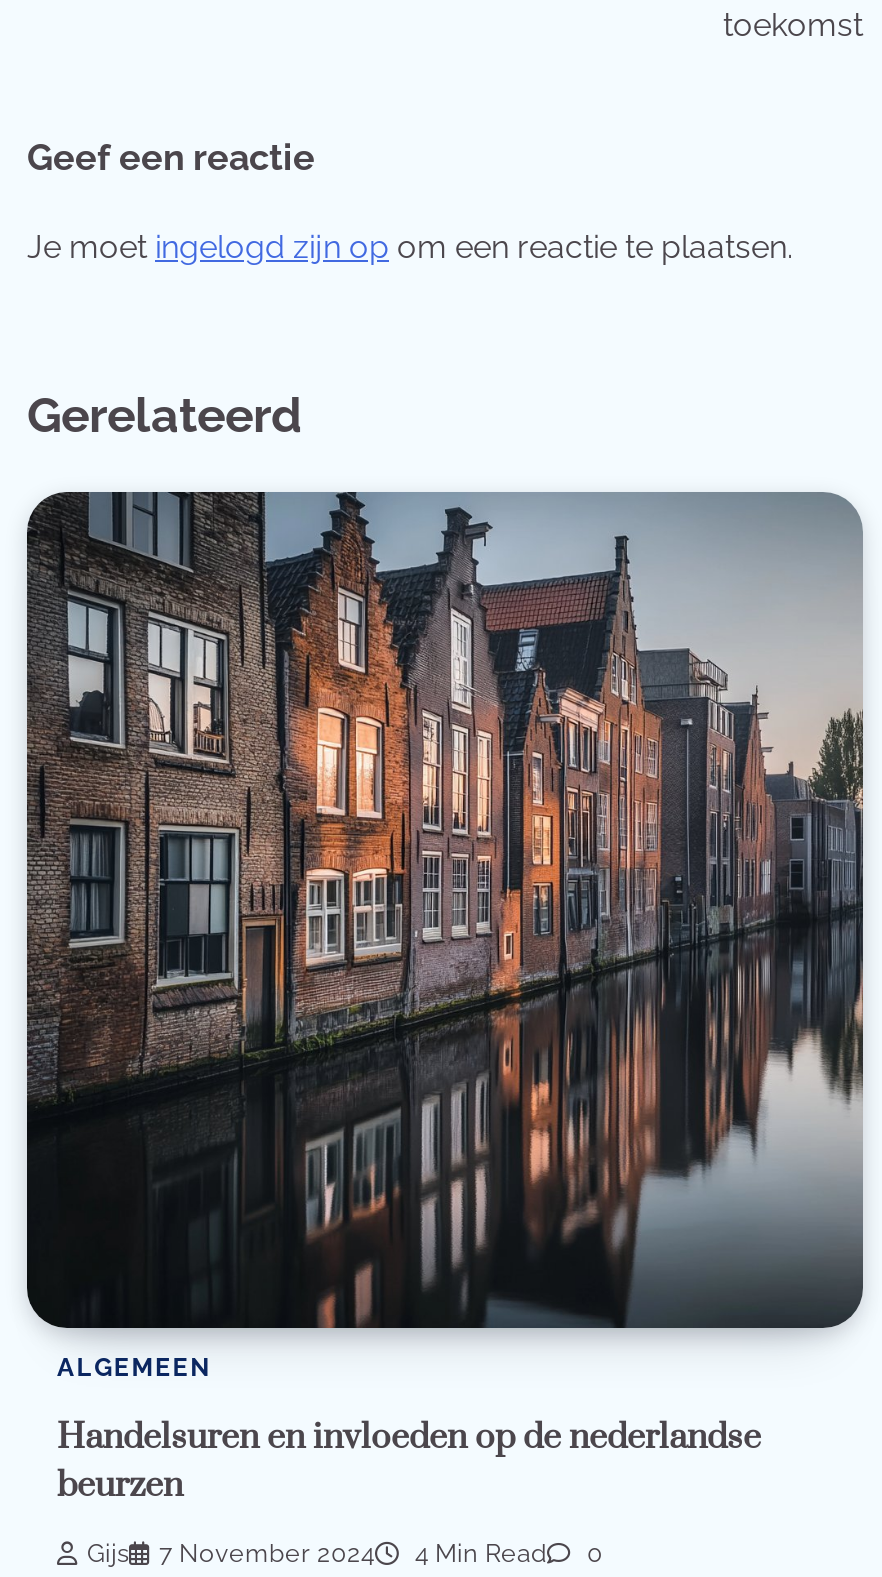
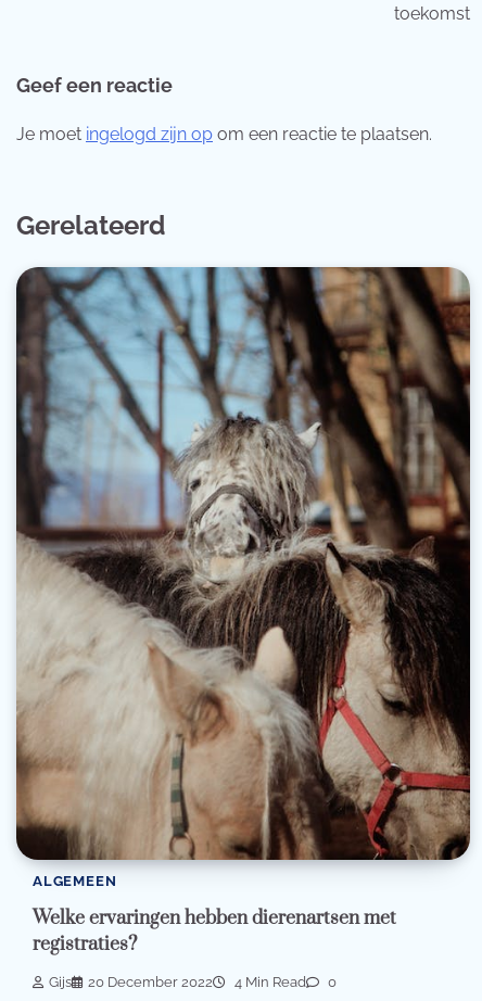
- [image]
+ [image]

- Handelsuren en invloeden op de nederlandse
- beurzen
+ Welke ervaringen hebben dierenartsen met
+ registraties?

- 7 November 2024
+ 20 December 2022
